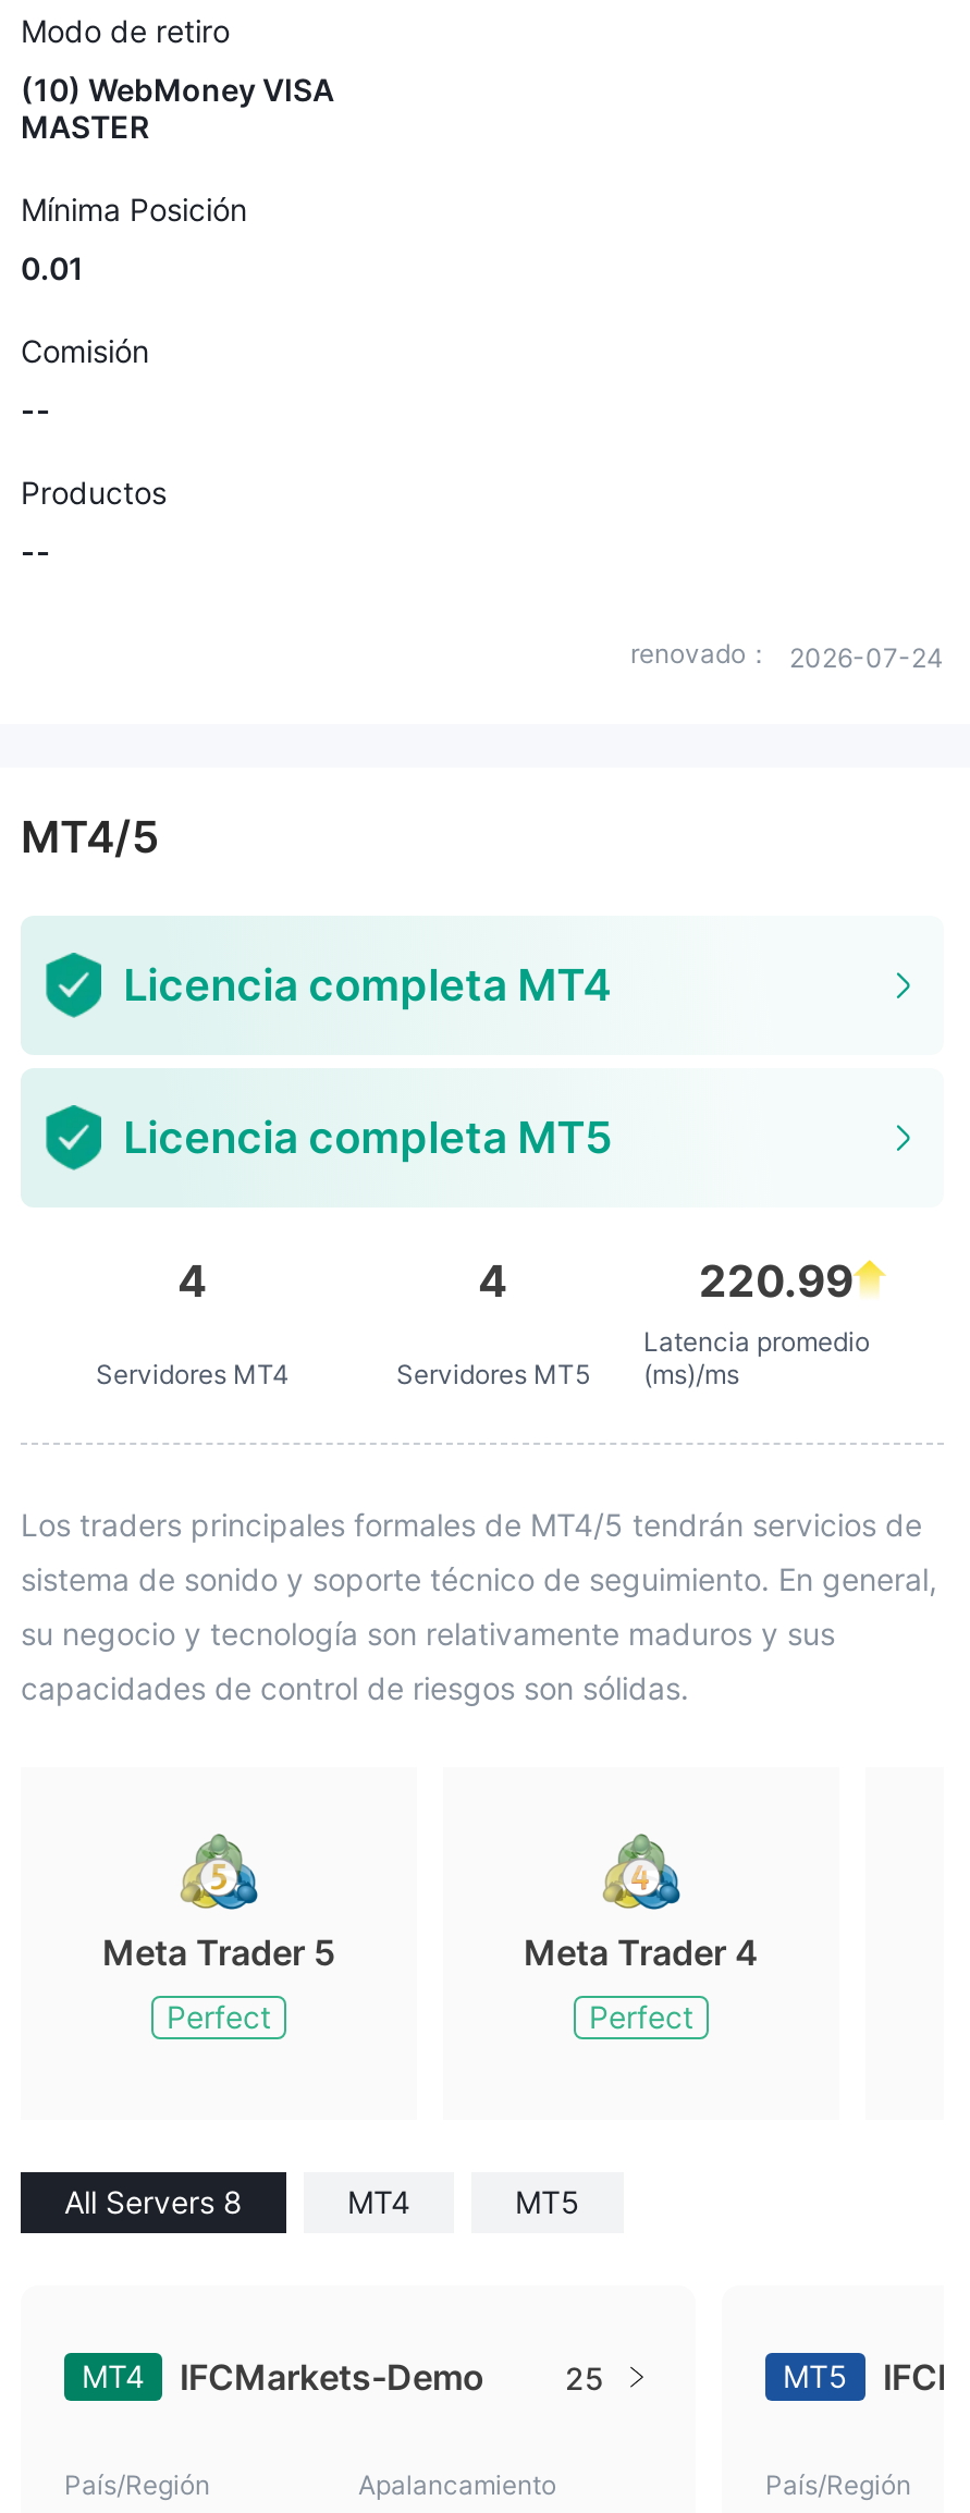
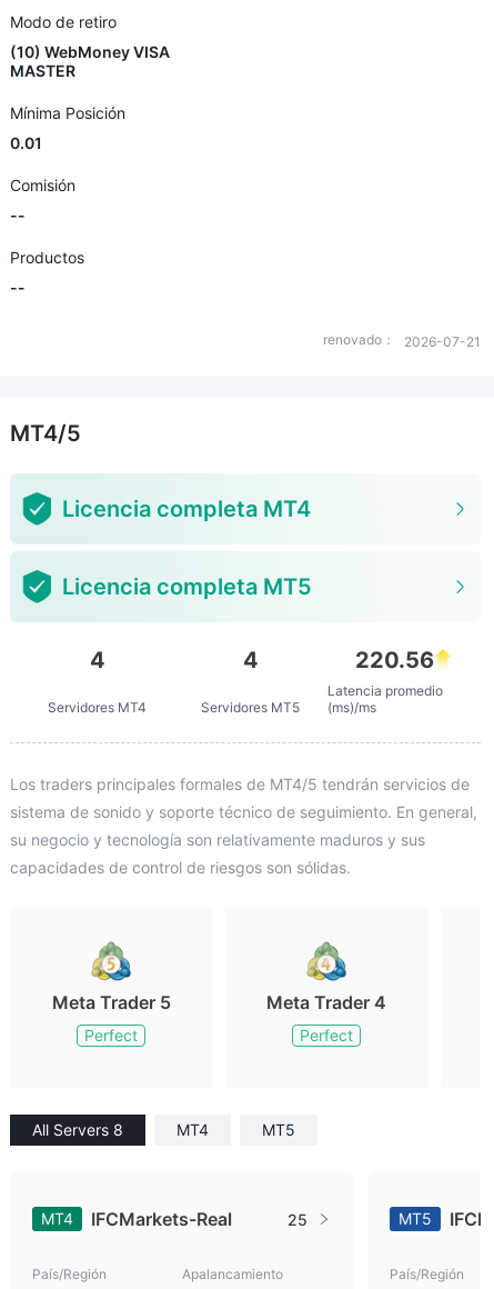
- renovado： 2026-07-24
+ renovado： 2026-07-21

- 220.99
+ 220.56

- IFCMarkets-Demo
+ IFCMarkets-Real
